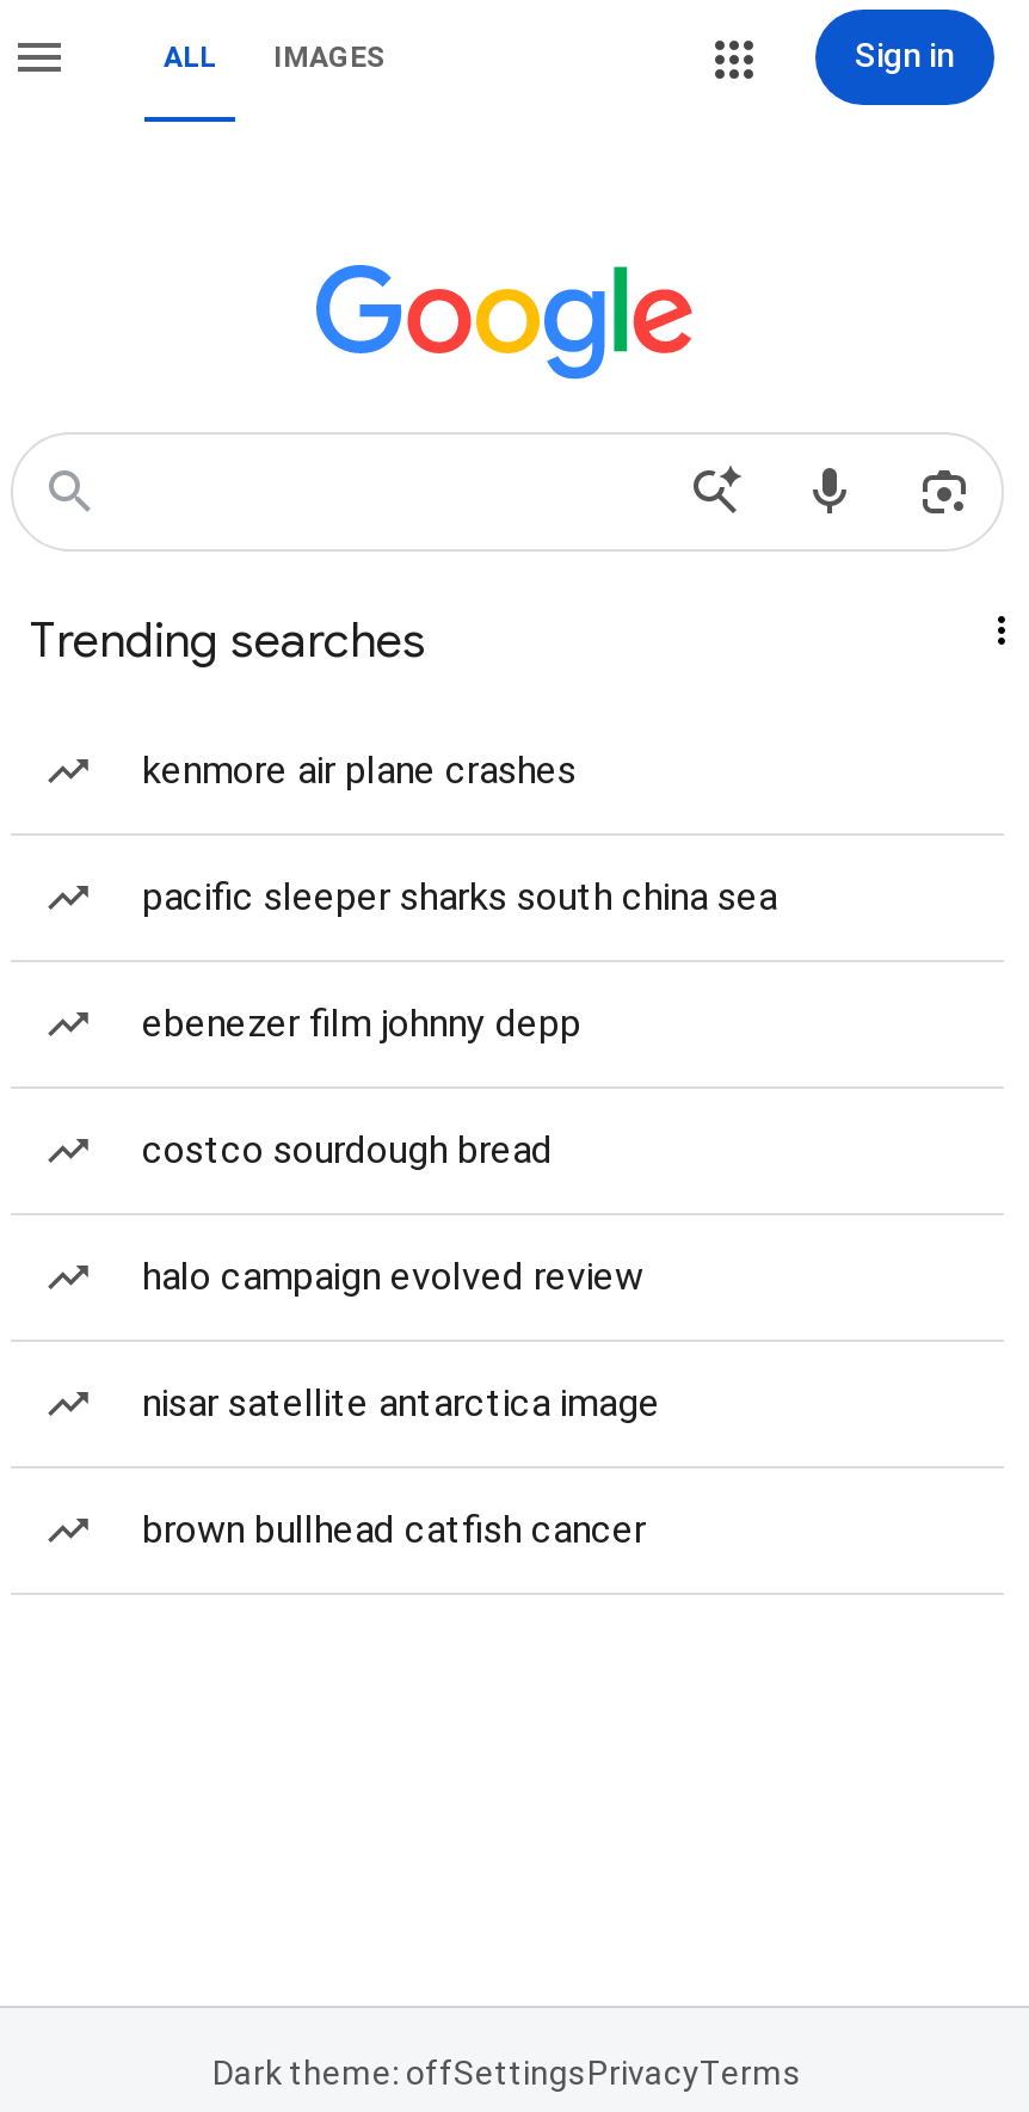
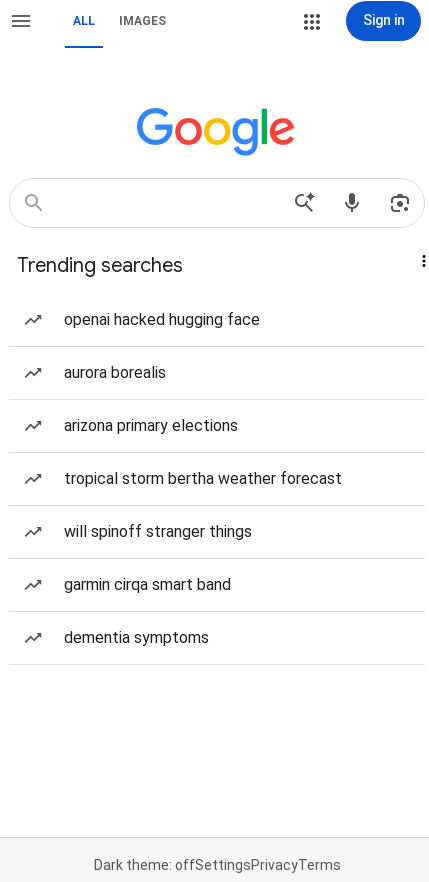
- kenmore air plane crashes
+ openai hacked hugging face

- pacific sleeper sharks south china sea
+ aurora borealis

- ebenezer film johnny depp
+ arizona primary elections

- costco sourdough bread
+ tropical storm bertha weather forecast

- halo campaign evolved review
+ will spinoff stranger things

- nisar satellite antarctica image
+ garmin cirqa smart band

- brown bullhead catfish cancer
+ dementia symptoms
